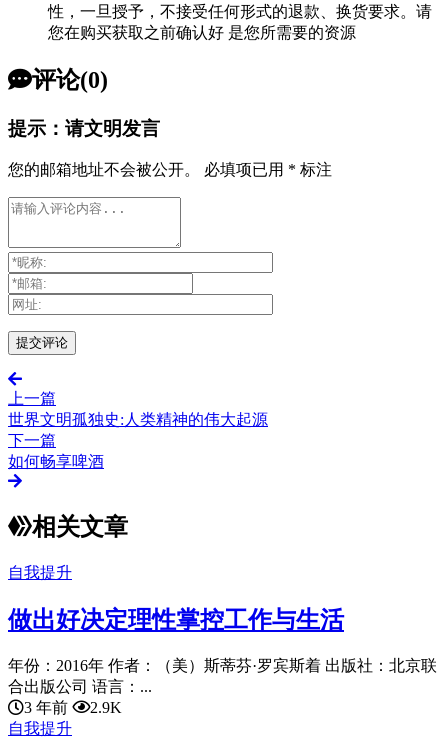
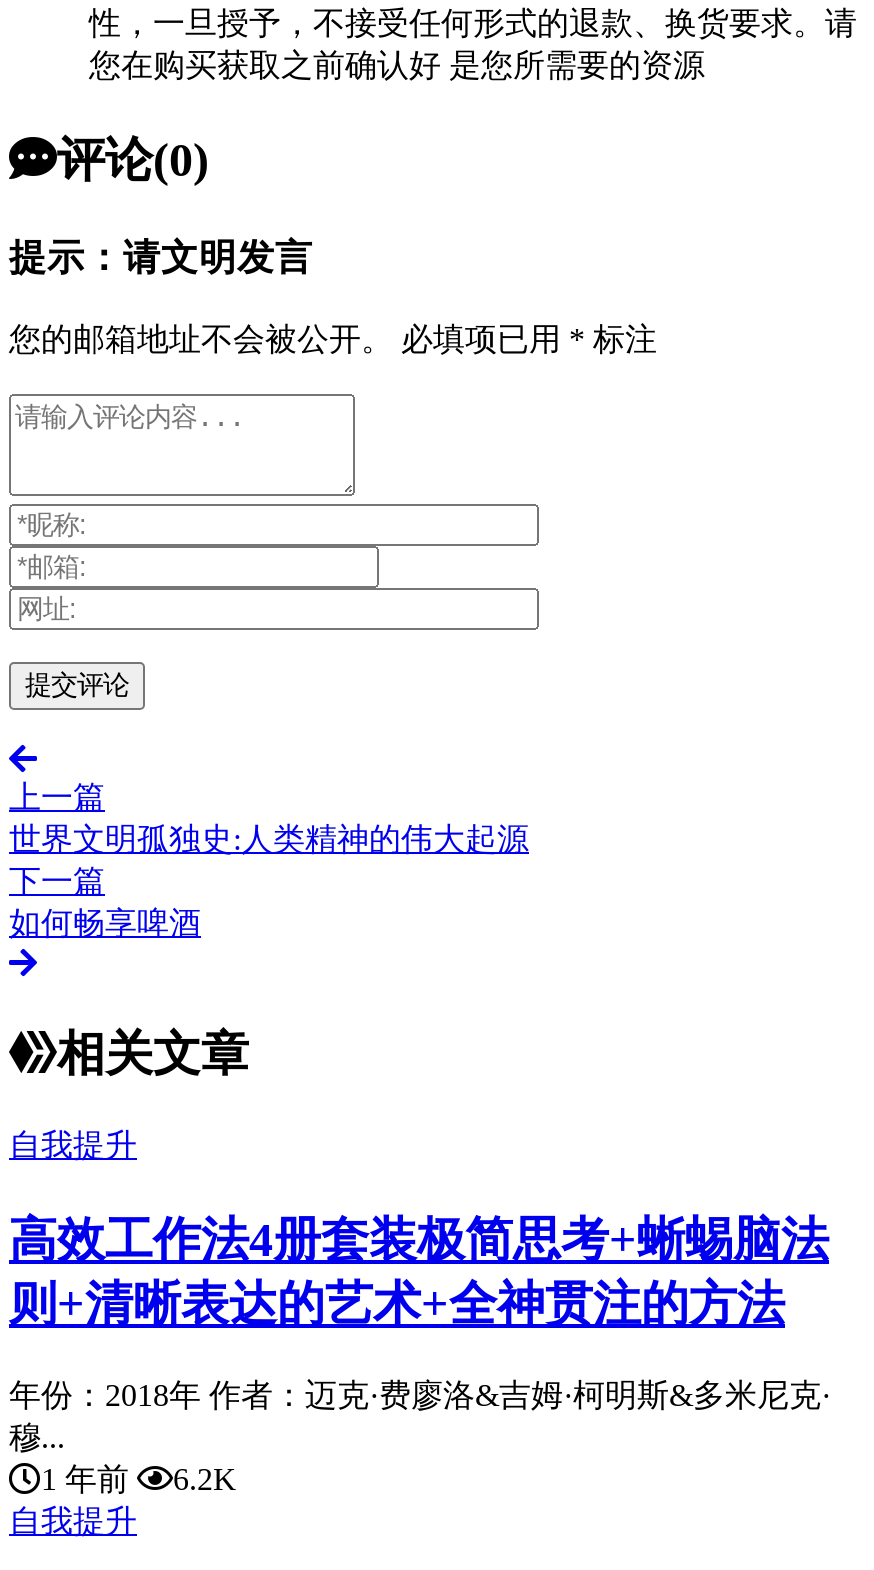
- 做出好决定理性掌控工作与生活
+ 高效工作法4册套装极简思考+蜥蜴脑法
+ 则+清晰表达的艺术+全神贯注的方法

- 年份：2016年 作者：（美）斯蒂芬·罗宾斯着 出版社：北京联
- 合出版公司 语言：...
- 3 年前
- 2.9K
+ 年份：2018年 作者：迈克·费廖洛&吉姆·柯明斯&多米尼克·
+ 穆...
+ 1 年前
+ 6.2K
